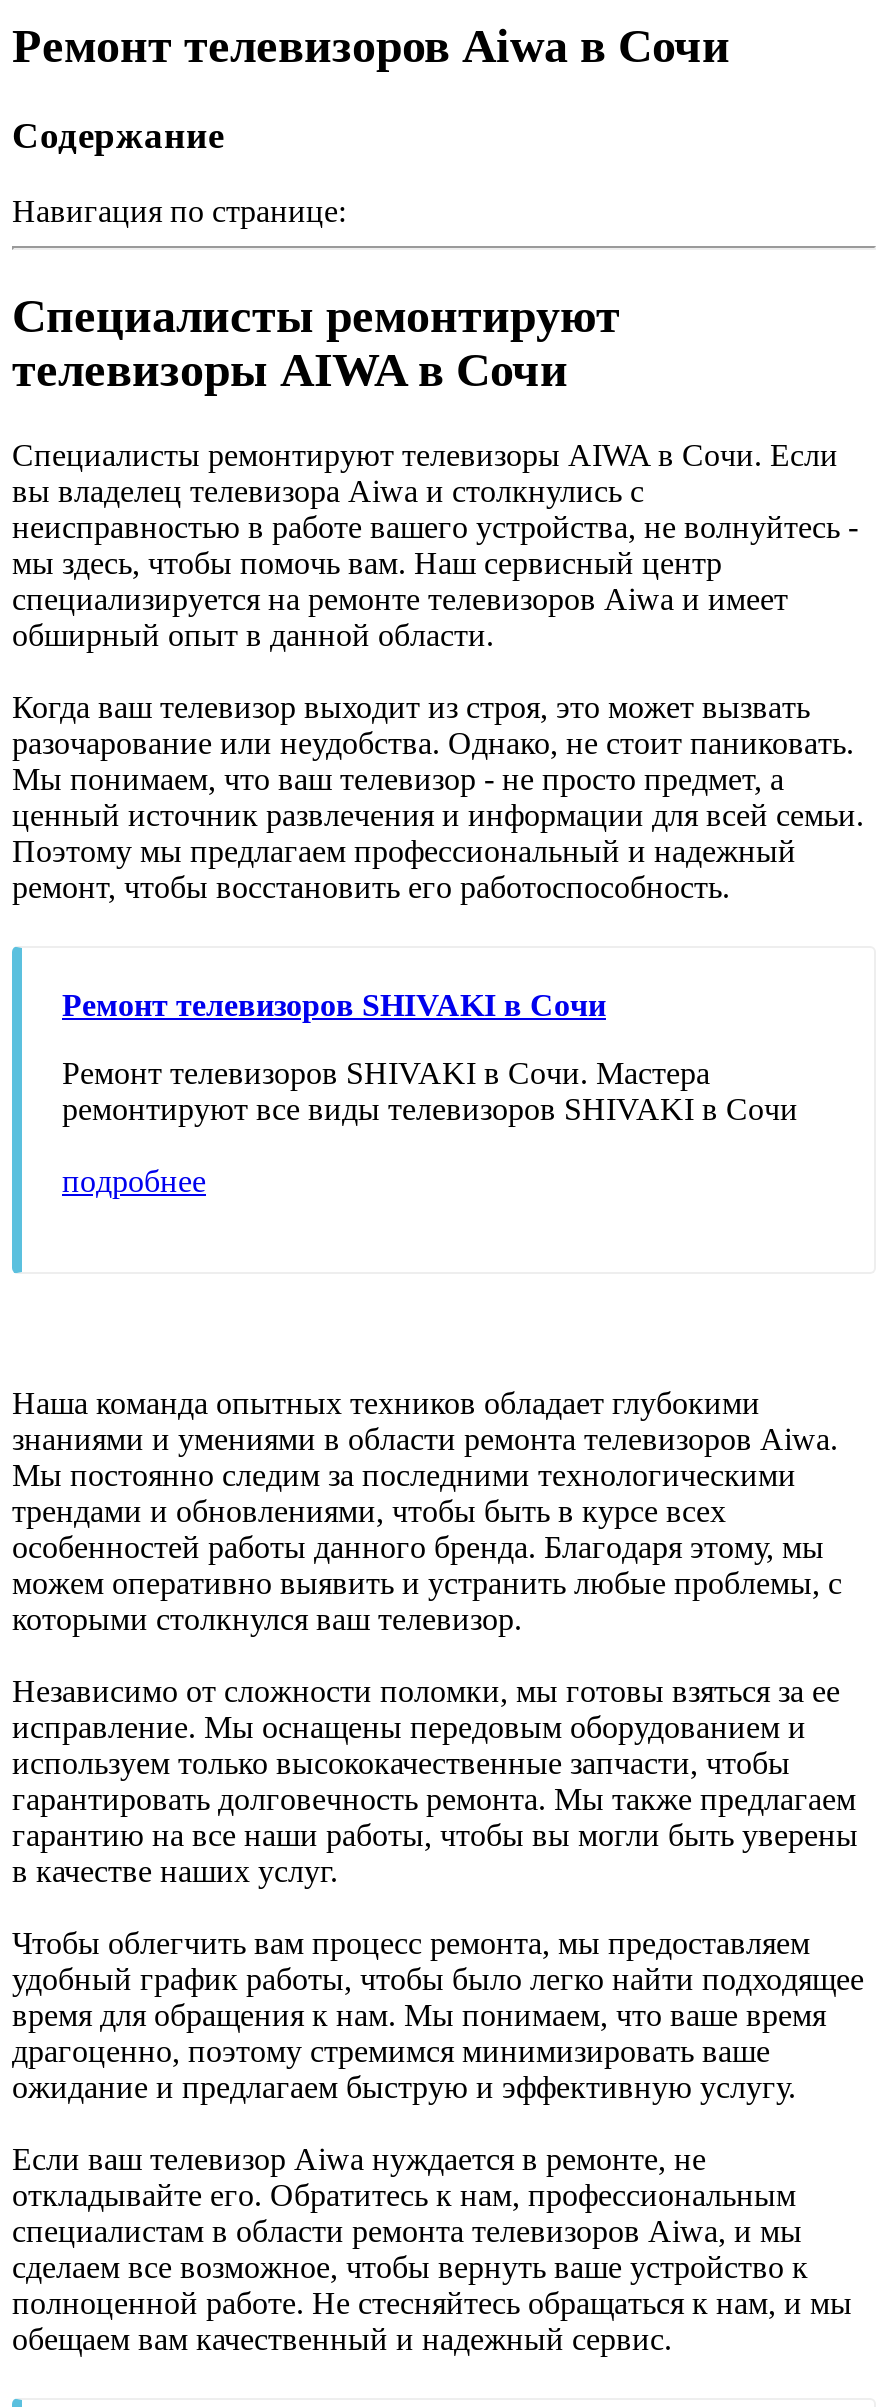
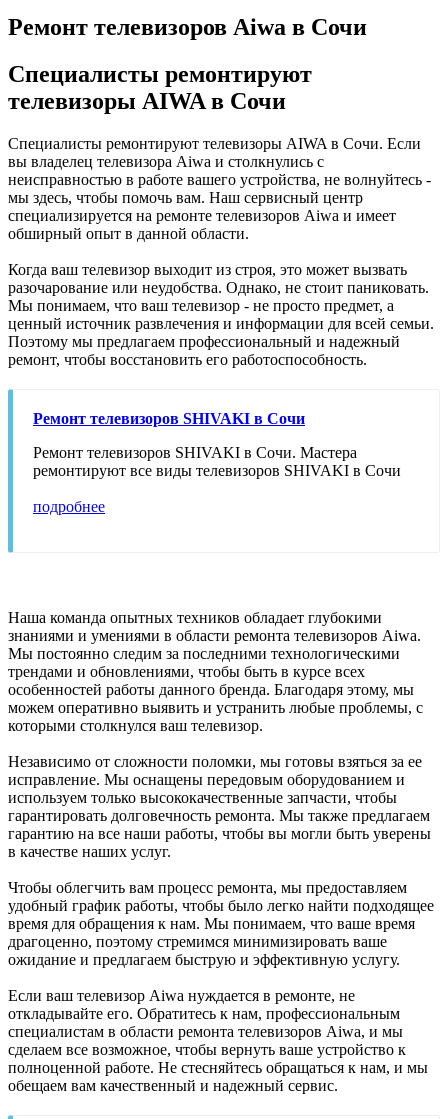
- Содержание
- Навигация по странице:
